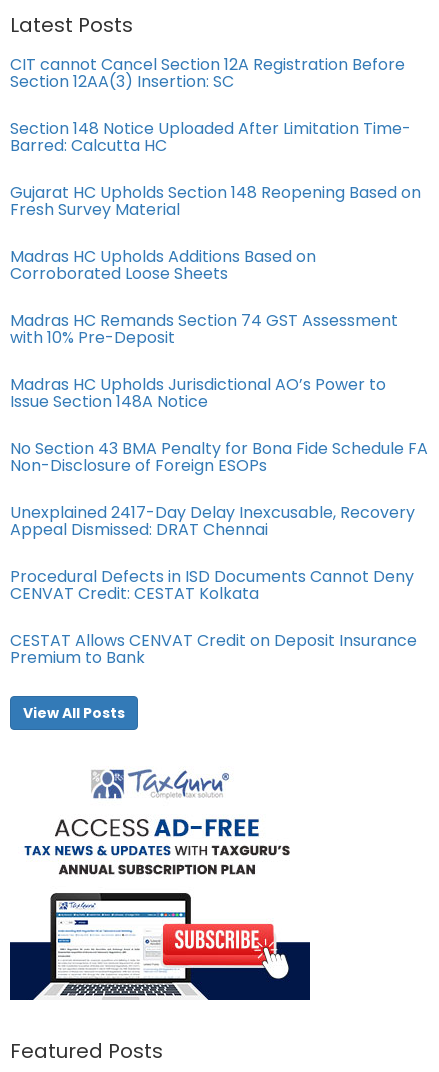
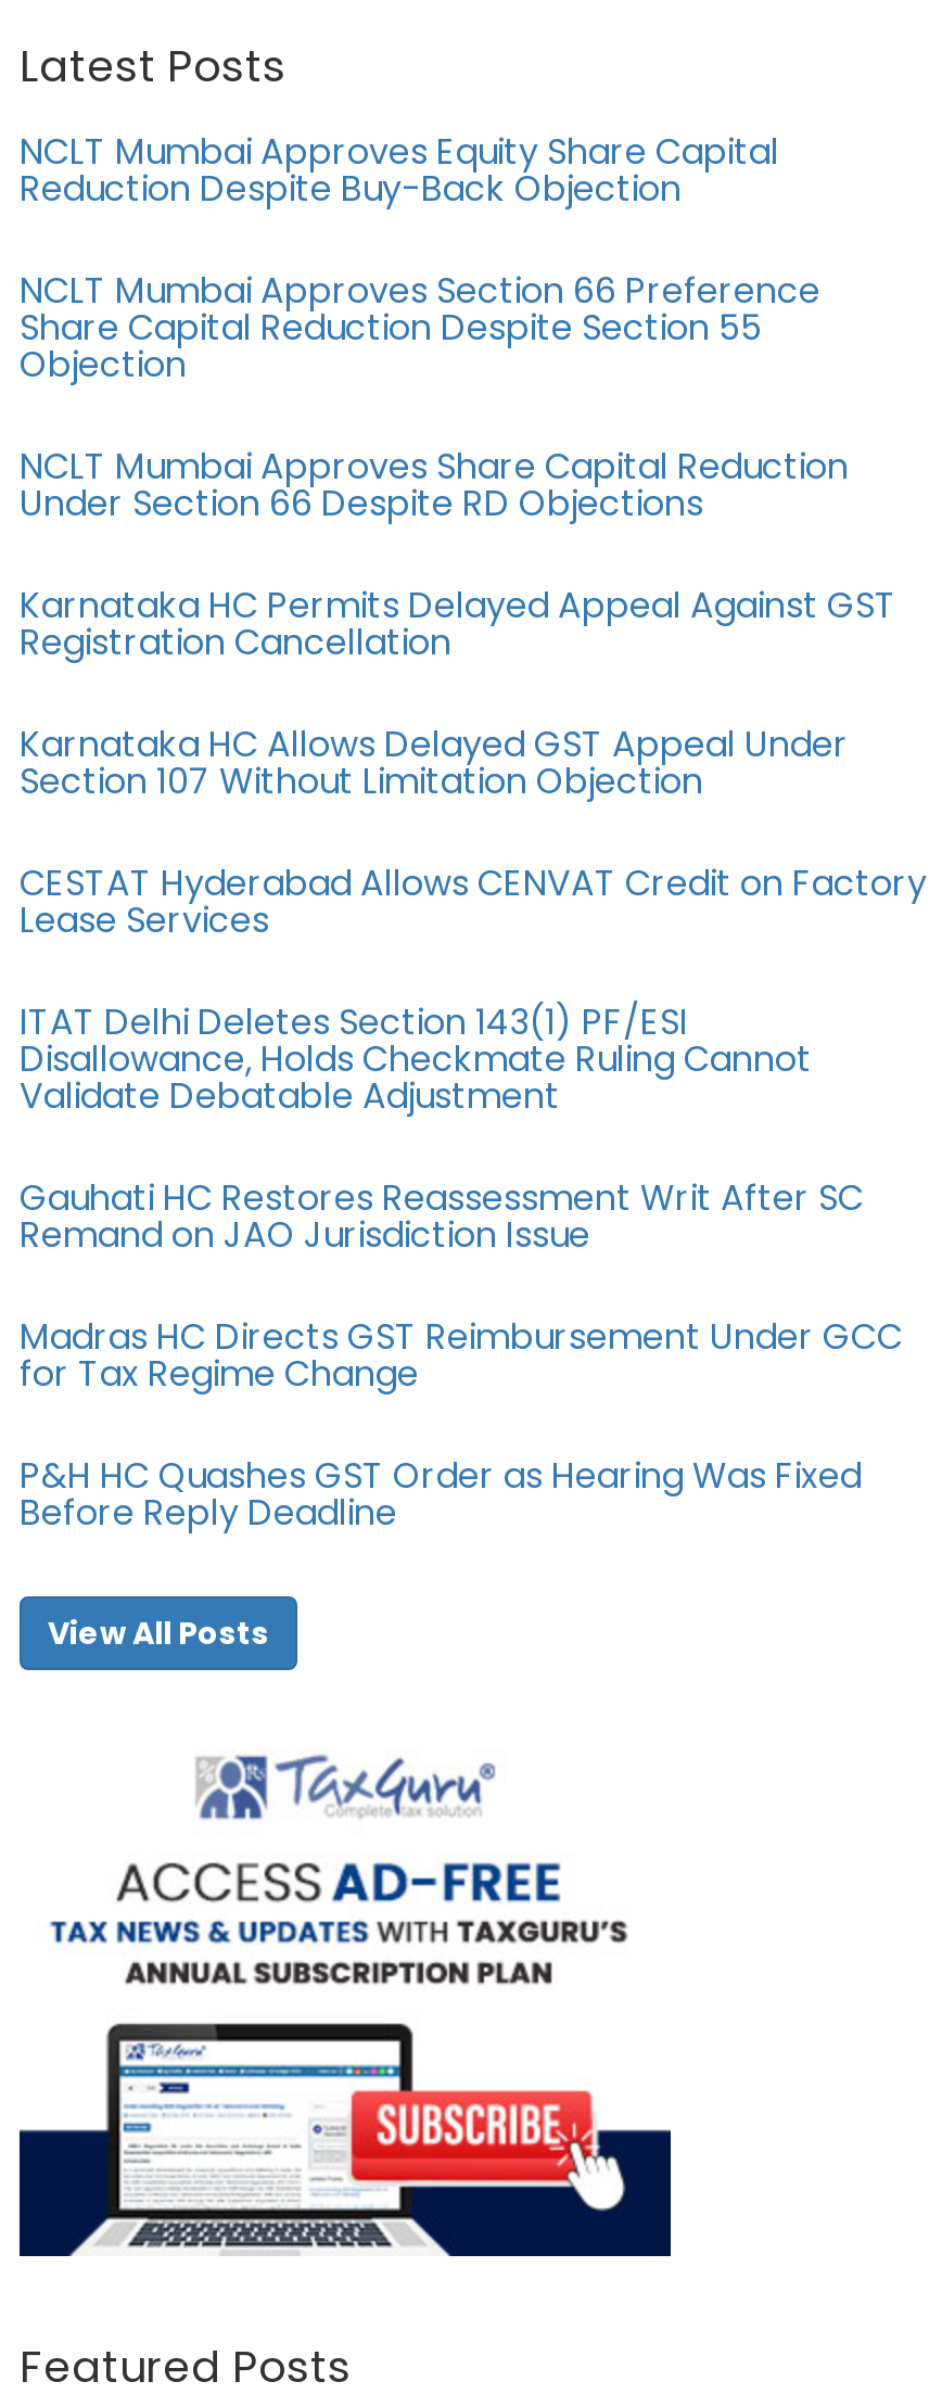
- CIT cannot Cancel Section 12A Registration Before
- Section 12AA(3) Insertion: SC
+ NCLT Mumbai Approves Equity Share Capital
+ Reduction Despite Buy-Back Objection

- Section 148 Notice Uploaded After Limitation Time-
- Barred: Calcutta HC
+ NCLT Mumbai Approves Section 66 Preference
+ Share Capital Reduction Despite Section 55
+ Objection

- Gujarat HC Upholds Section 148 Reopening Based on
- Fresh Survey Material
+ NCLT Mumbai Approves Share Capital Reduction
+ Under Section 66 Despite RD Objections

- Madras HC Upholds Additions Based on
- Corroborated Loose Sheets
+ Karnataka HC Permits Delayed Appeal Against GST
+ Registration Cancellation

- Madras HC Remands Section 74 GST Assessment
- with 10% Pre-Deposit
+ Karnataka HC Allows Delayed GST Appeal Under
+ Section 107 Without Limitation Objection

- Madras HC Upholds Jurisdictional AO’s Power to
- Issue Section 148A Notice
+ CESTAT Hyderabad Allows CENVAT Credit on Factory
+ Lease Services

- No Section 43 BMA Penalty for Bona Fide Schedule FA
- Non-Disclosure of Foreign ESOPs
+ ITAT Delhi Deletes Section 143(1) PF/ESI
+ Disallowance, Holds Checkmate Ruling Cannot
+ Validate Debatable Adjustment

- Unexplained 2417-Day Delay Inexcusable, Recovery
- Appeal Dismissed: DRAT Chennai
+ Gauhati HC Restores Reassessment Writ After SC
+ Remand on JAO Jurisdiction Issue

- Procedural Defects in ISD Documents Cannot Deny
- CENVAT Credit: CESTAT Kolkata
+ Madras HC Directs GST Reimbursement Under GCC
+ for Tax Regime Change

- CESTAT Allows CENVAT Credit on Deposit Insurance
- Premium to Bank
+ P&H HC Quashes GST Order as Hearing Was Fixed
+ Before Reply Deadline
